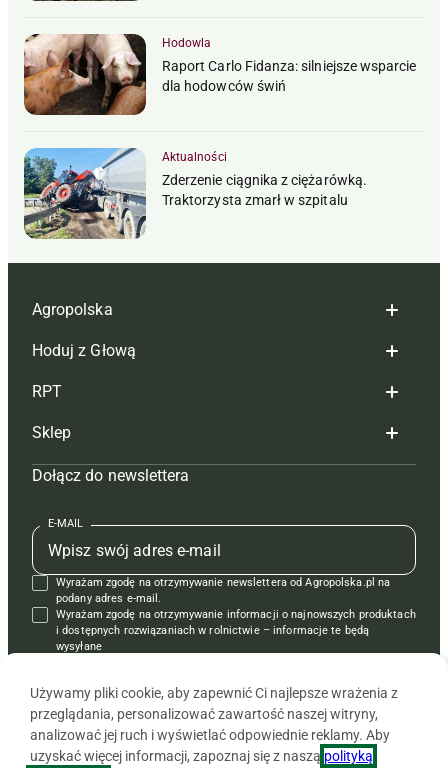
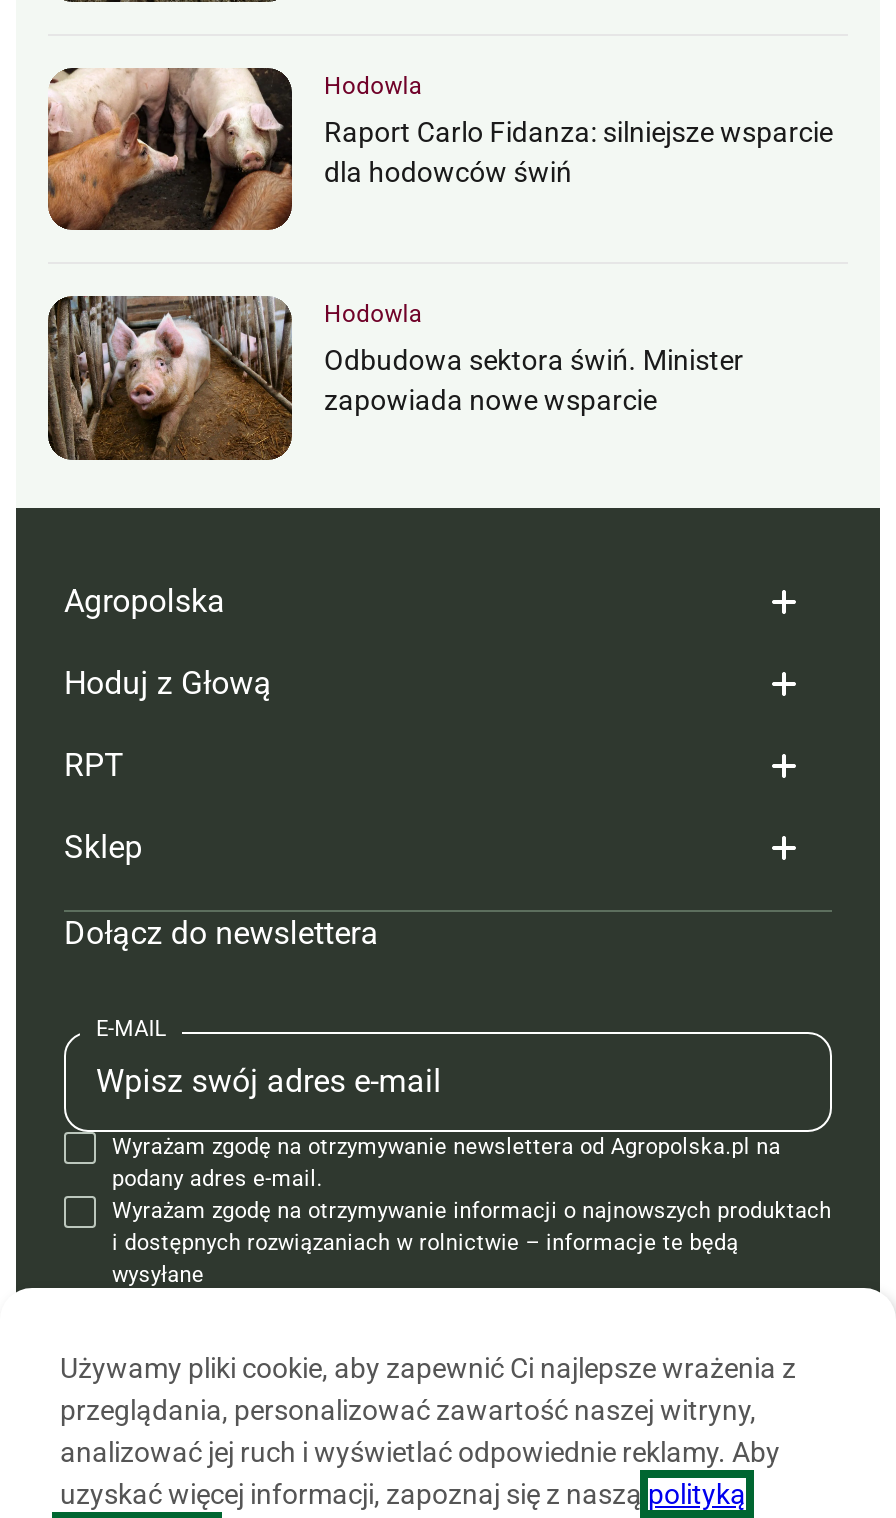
- [image]
- Aktualności
+ [image]
+ Hodowla

- Zderzenie ciągnika z ciężarówką.
- Traktorzysta zmarł w szpitalu
+ Odbudowa sektora świń. Minister
+ zapowiada nowe wsparcie
